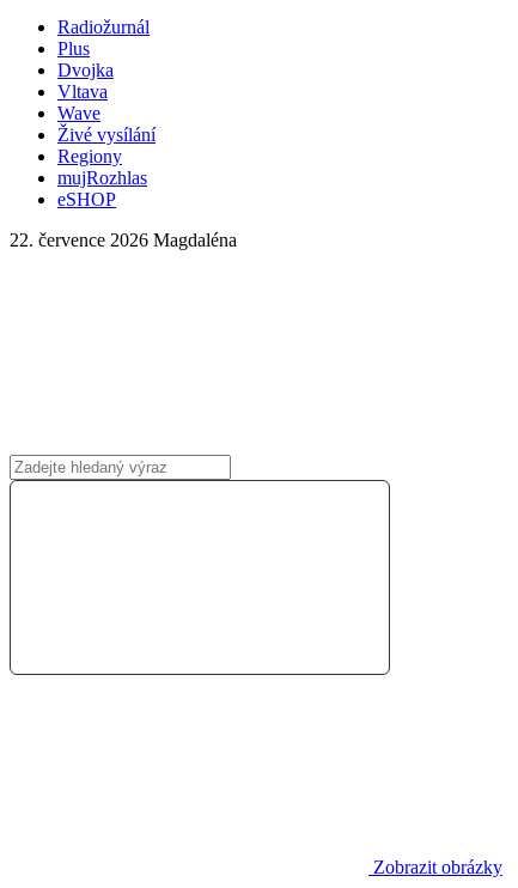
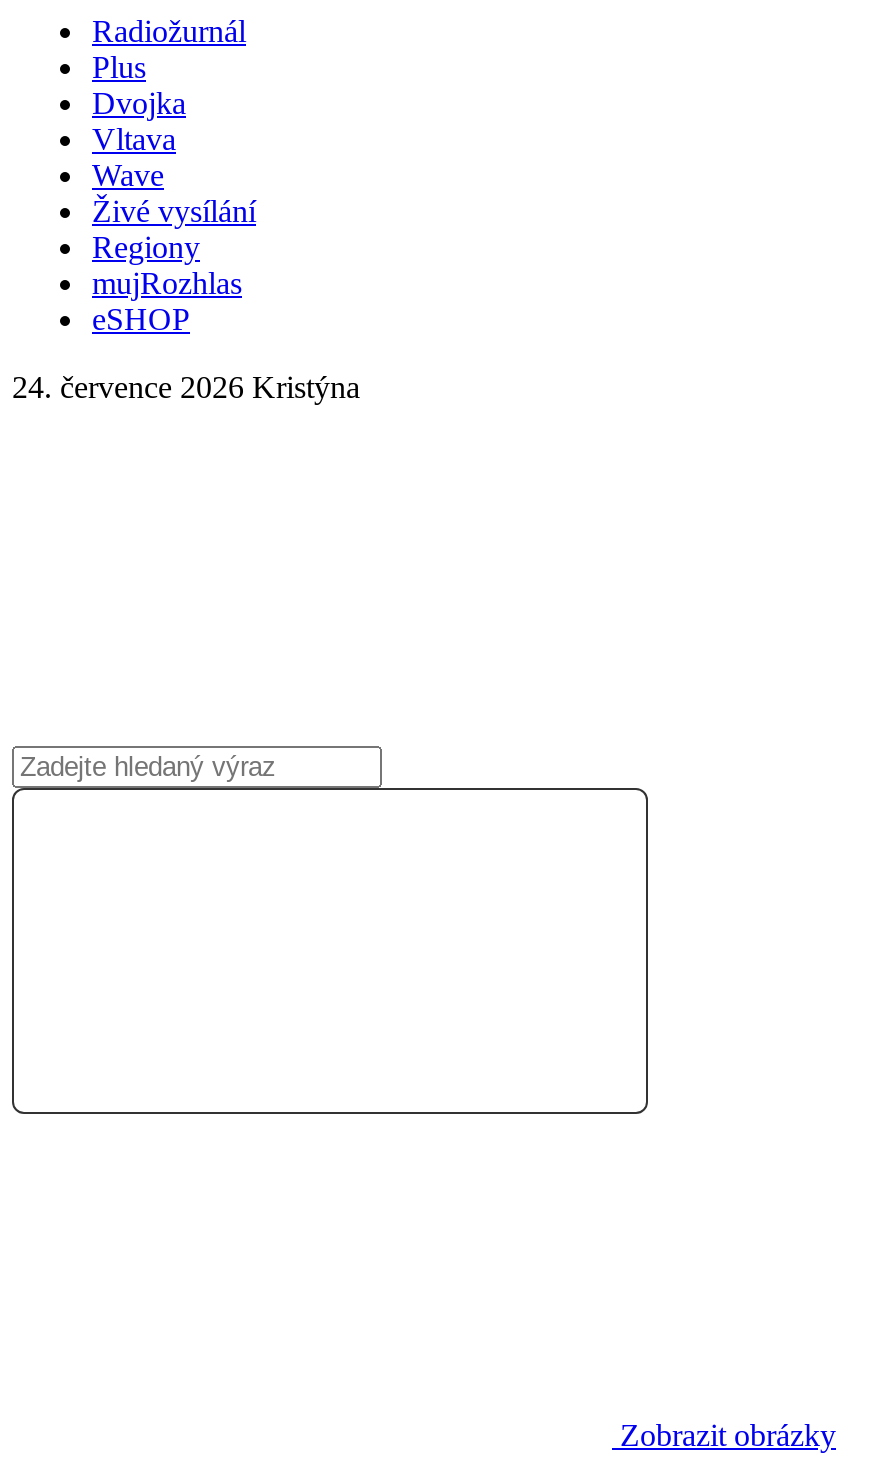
- 22. července 2026 Magdaléna
+ 24. července 2026 Kristýna
